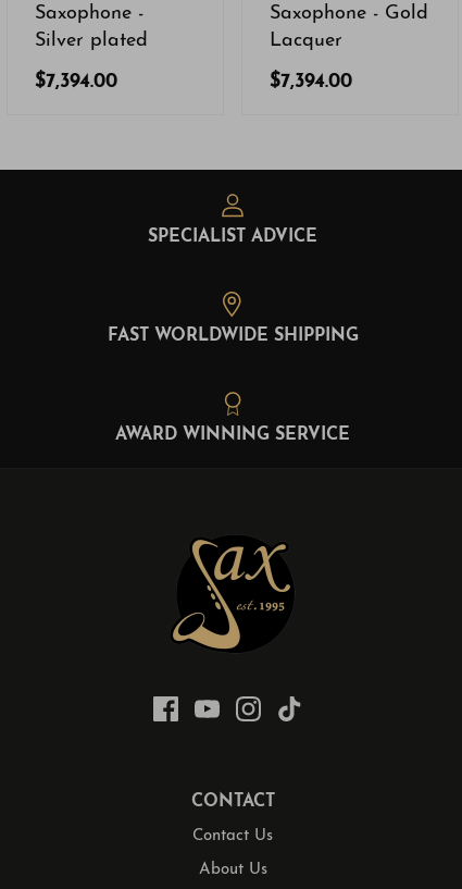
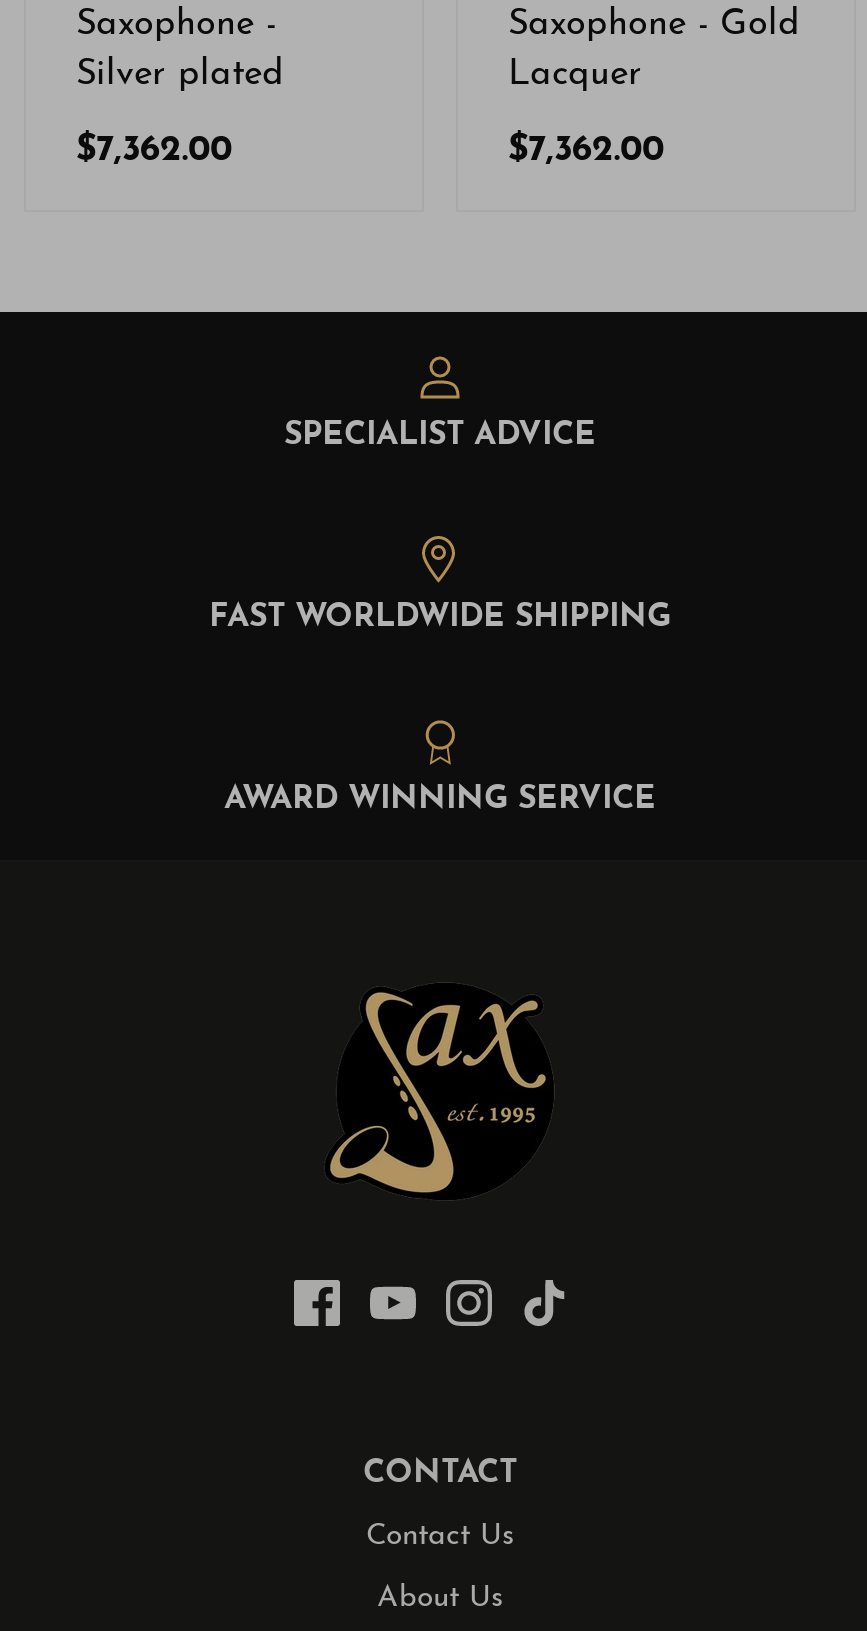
- $7,394.00
+ $7,362.00

- $7,394.00
+ $7,362.00
